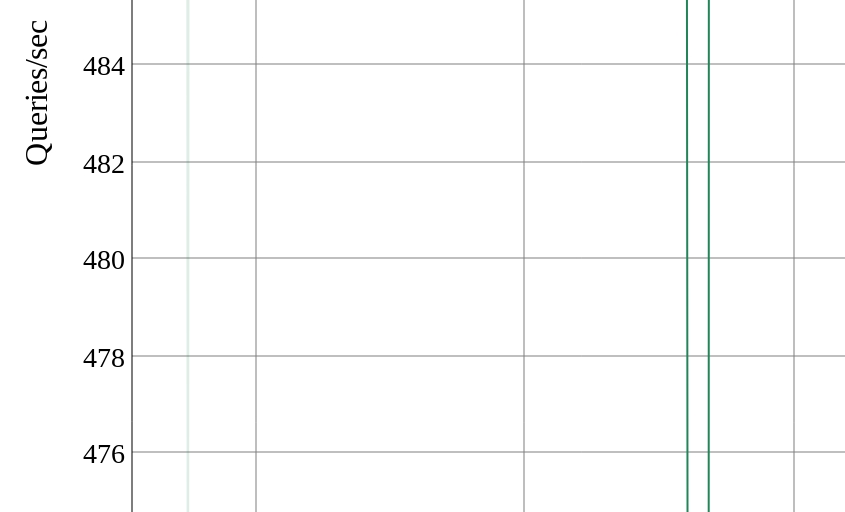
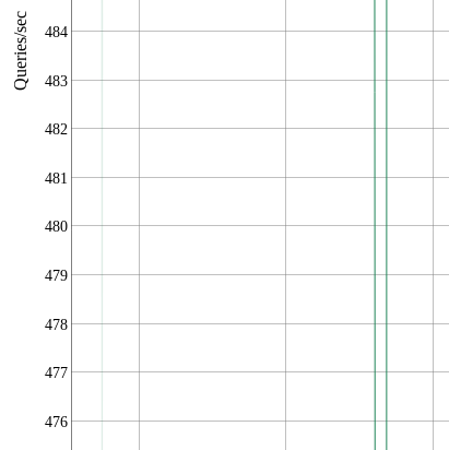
+ 483

+ 481

+ 479

+ 477
